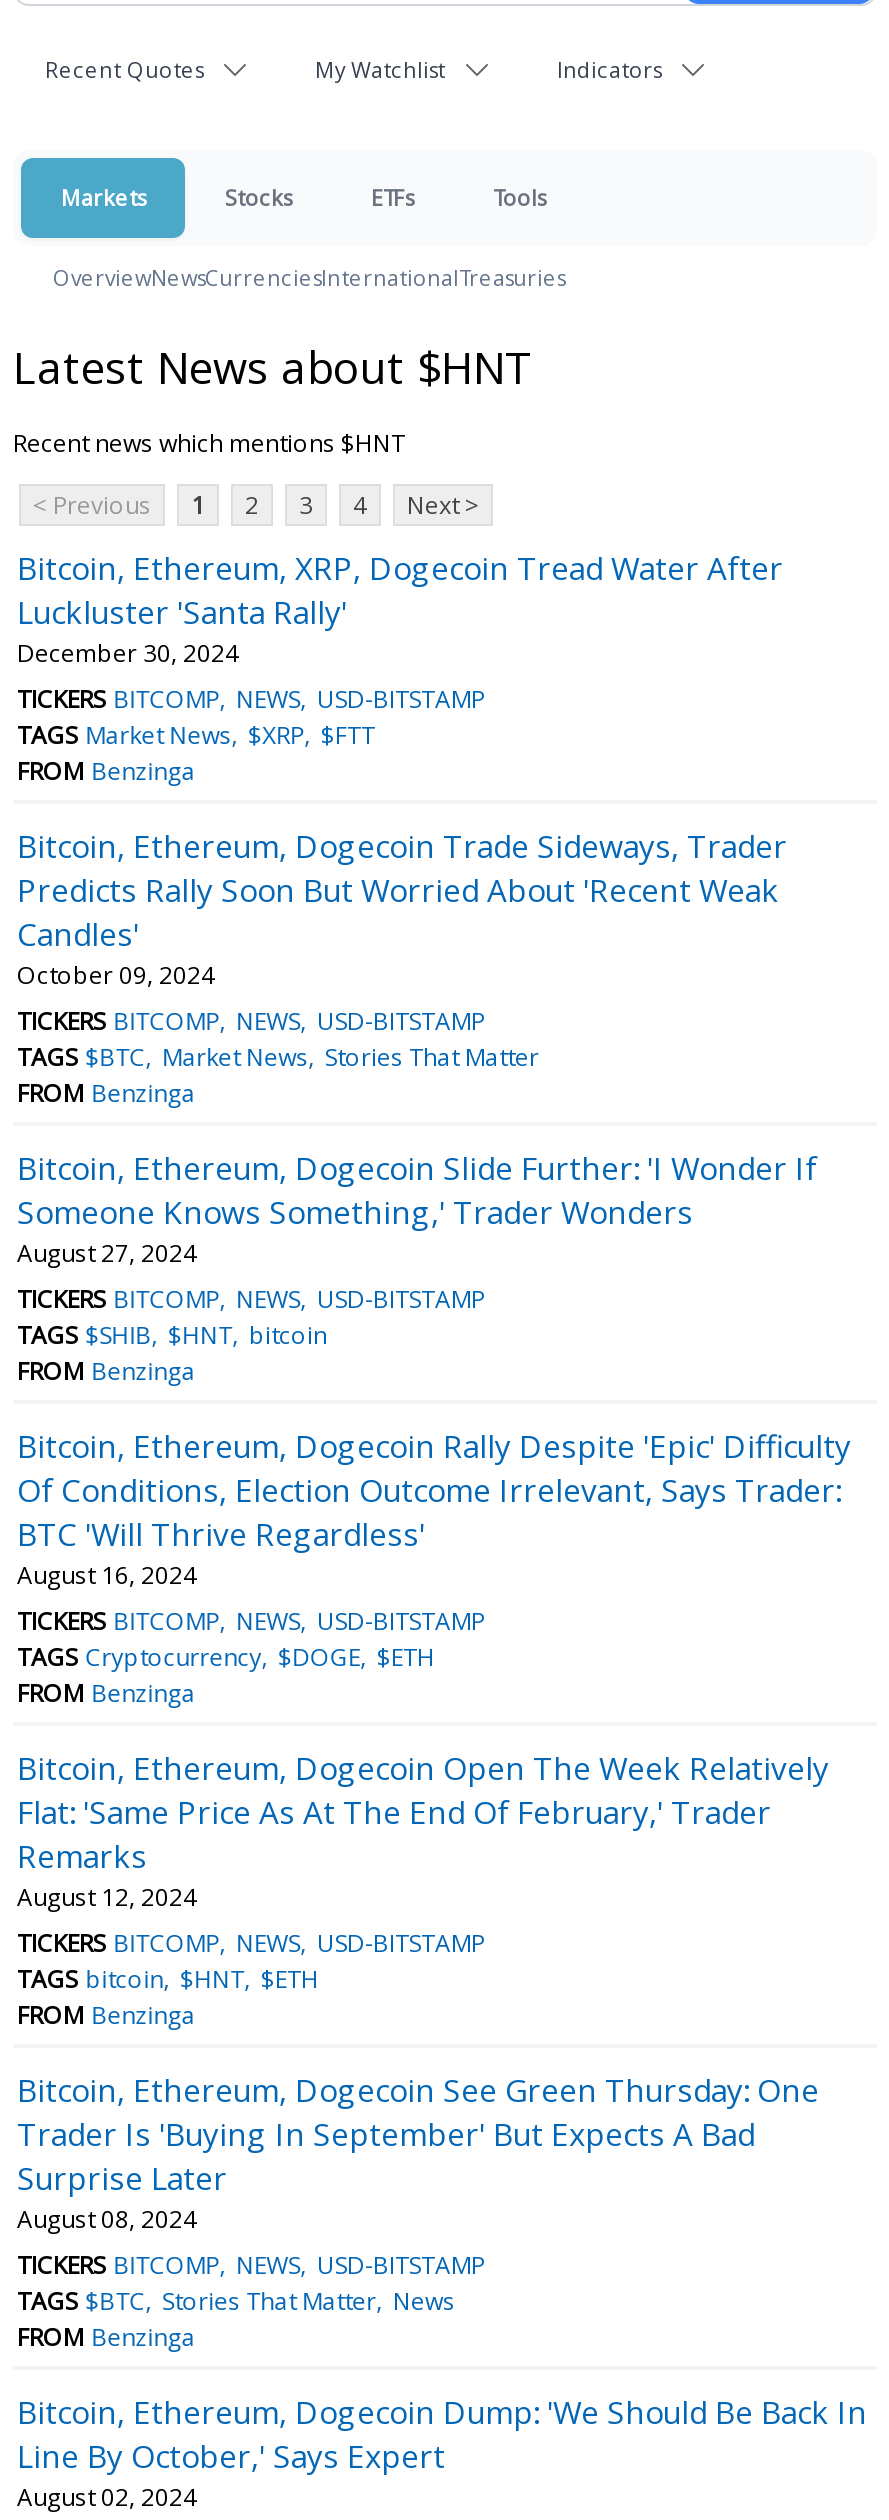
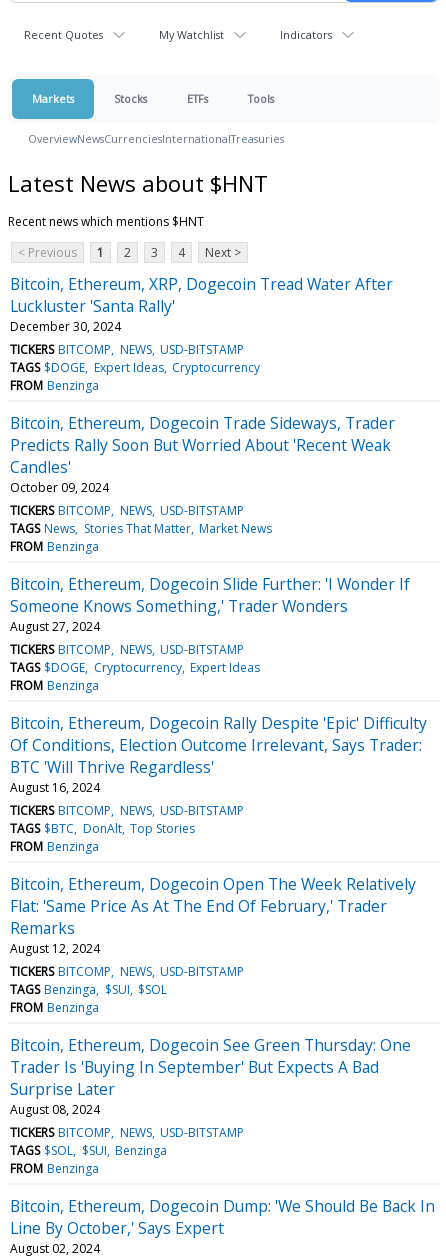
- TAGS Market News $XRP $FTT
+ TAGS $DOGE Expert Ideas Cryptocurrency

- TAGS $BTC Market News Stories That Matter
+ TAGS News Stories That Matter Market News

- TAGS $SHIB $HNT bitcoin
+ TAGS $DOGE Cryptocurrency Expert Ideas

- TAGS Cryptocurrency $DOGE $ETH
+ TAGS $BTC DonAlt Top Stories

- TAGS bitcoin $HNT $ETH
+ TAGS Benzinga $SUI $SOL

- TAGS $BTC Stories That Matter News
+ TAGS $SOL $SUI Benzinga
